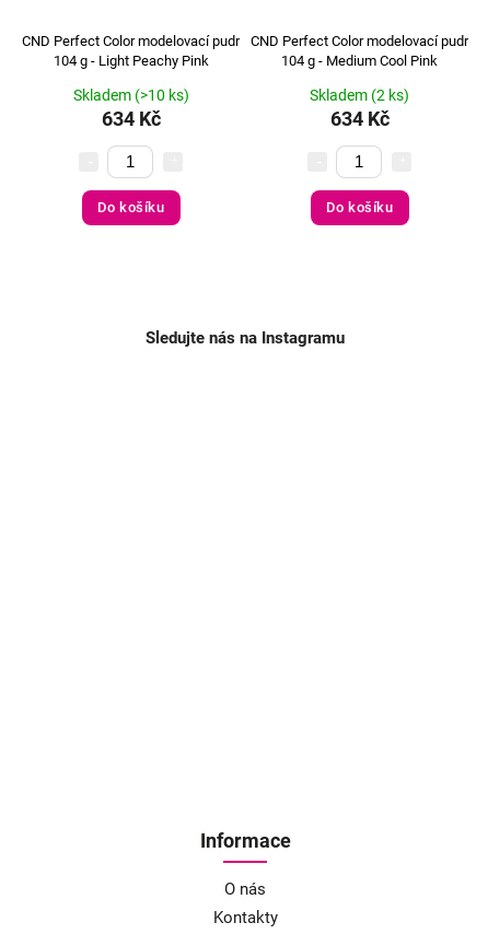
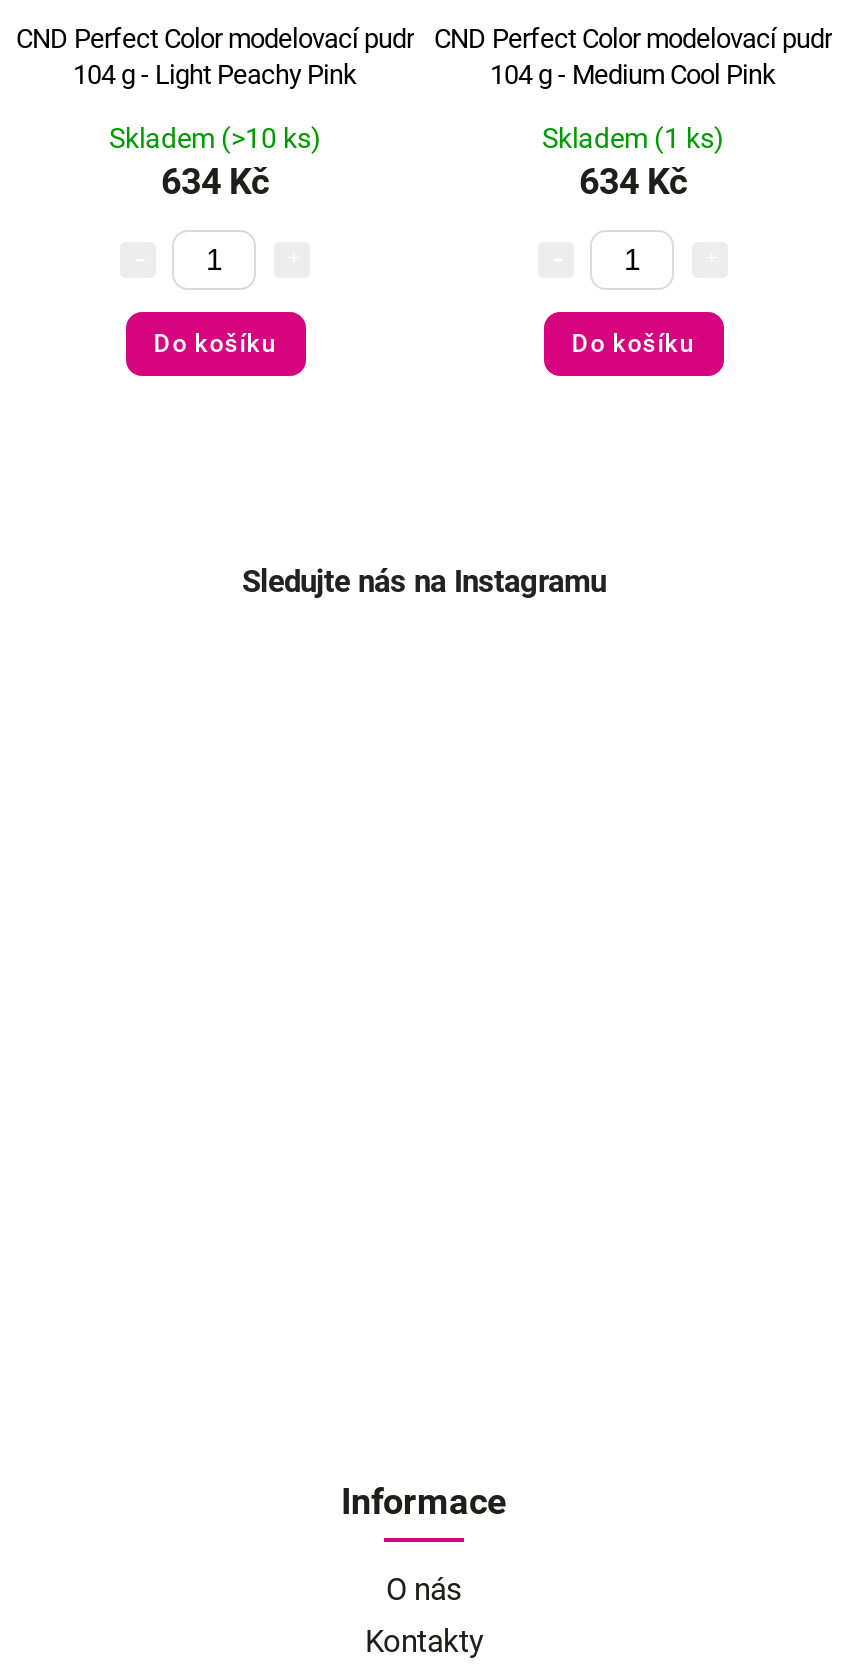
- Skladem (2 ks)
+ Skladem (1 ks)
